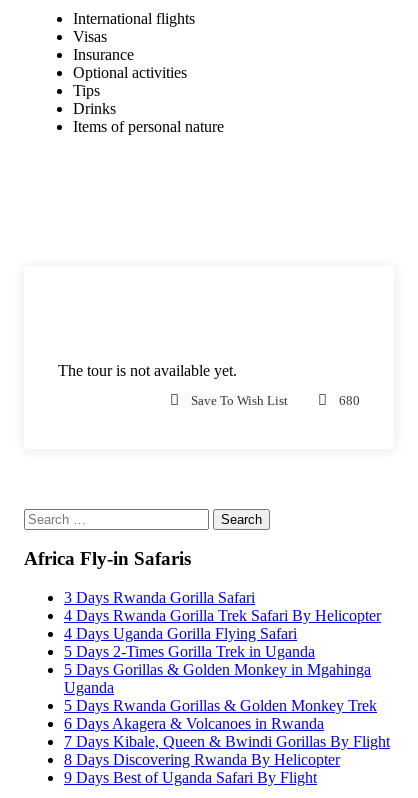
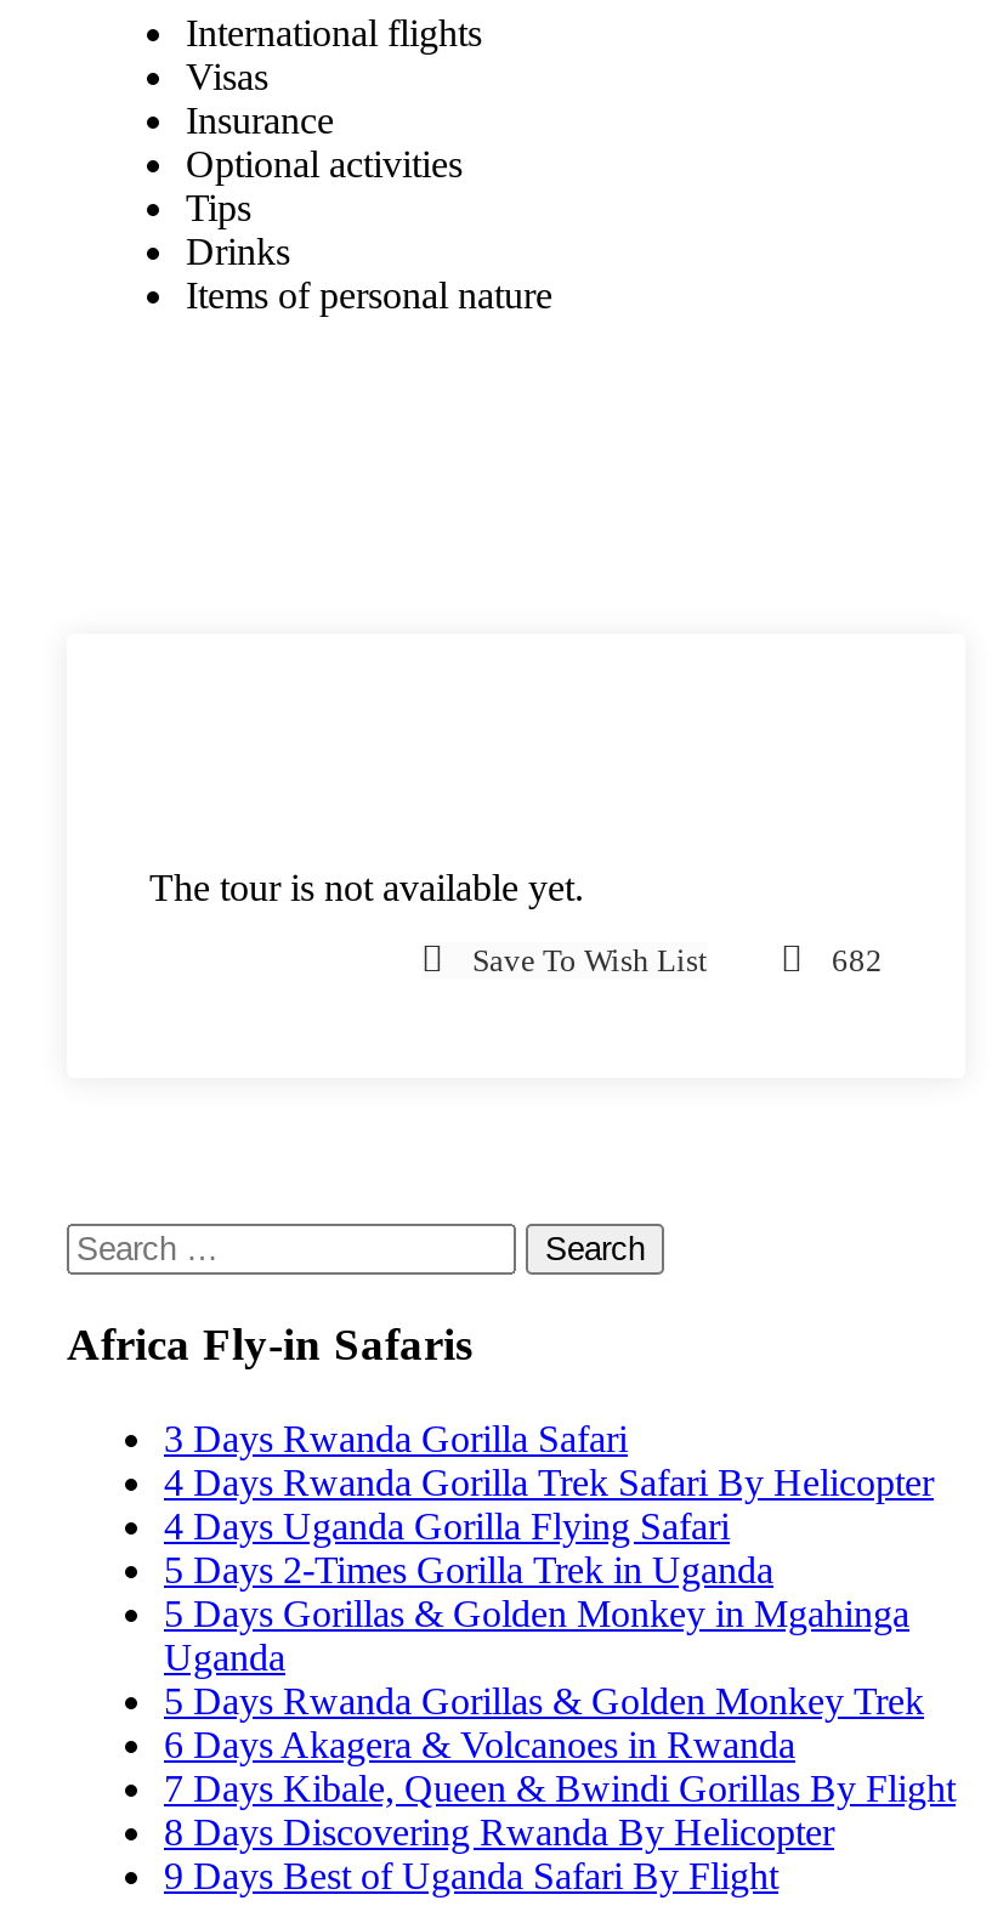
- 680
+ 682
